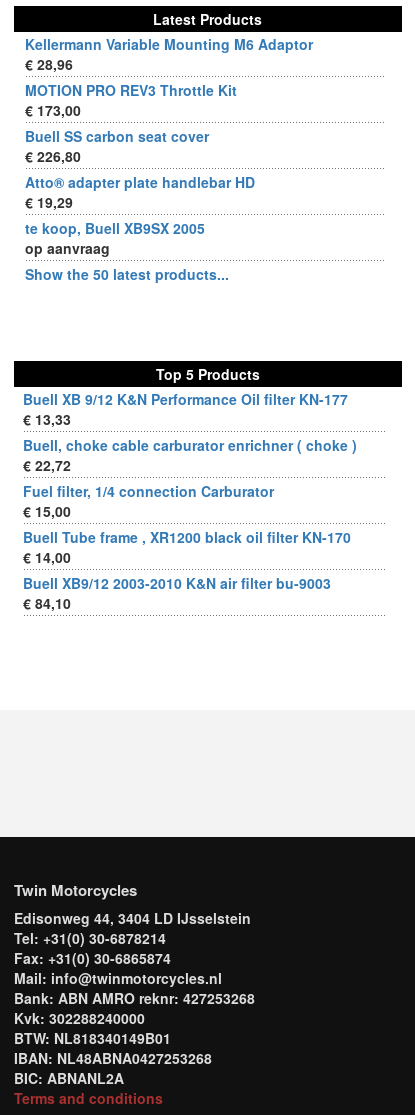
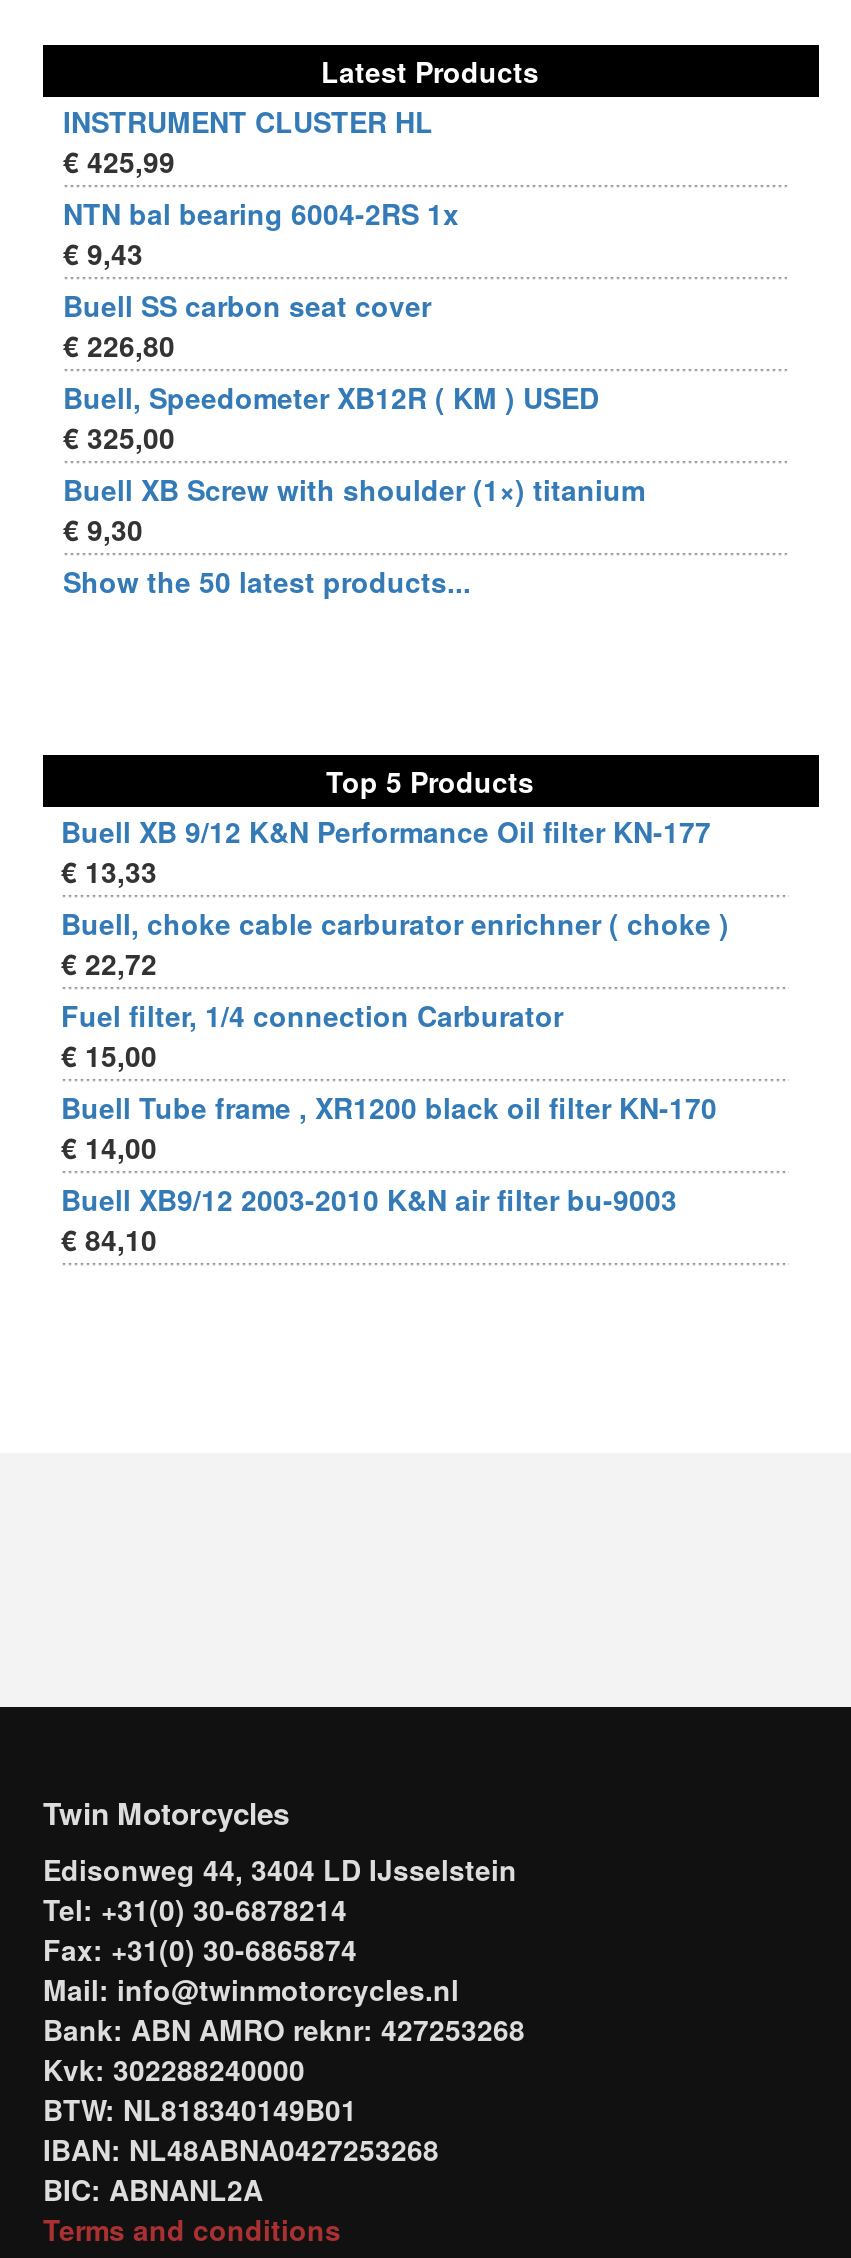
- Kellermann Variable Mounting M6 Adaptor
- € 28,96
- MOTION PRO REV3 Throttle Kit
- € 173,00
+ INSTRUMENT CLUSTER HL
+ € 425,99
+ NTN bal bearing 6004-2RS 1x
+ € 9,43

- Atto® adapter plate handlebar HD
- € 19,29
- te koop, Buell XB9SX 2005
- op aanvraag
+ Buell, Speedometer XB12R ( KM ) USED
+ € 325,00
+ Buell XB Screw with shoulder (1×) titanium
+ € 9,30
